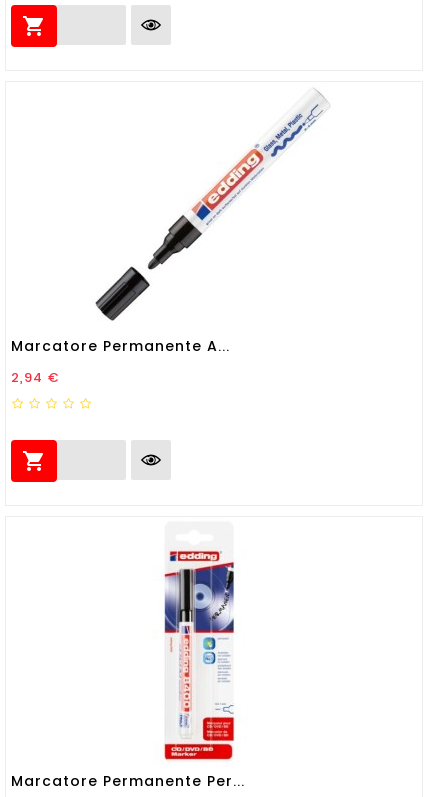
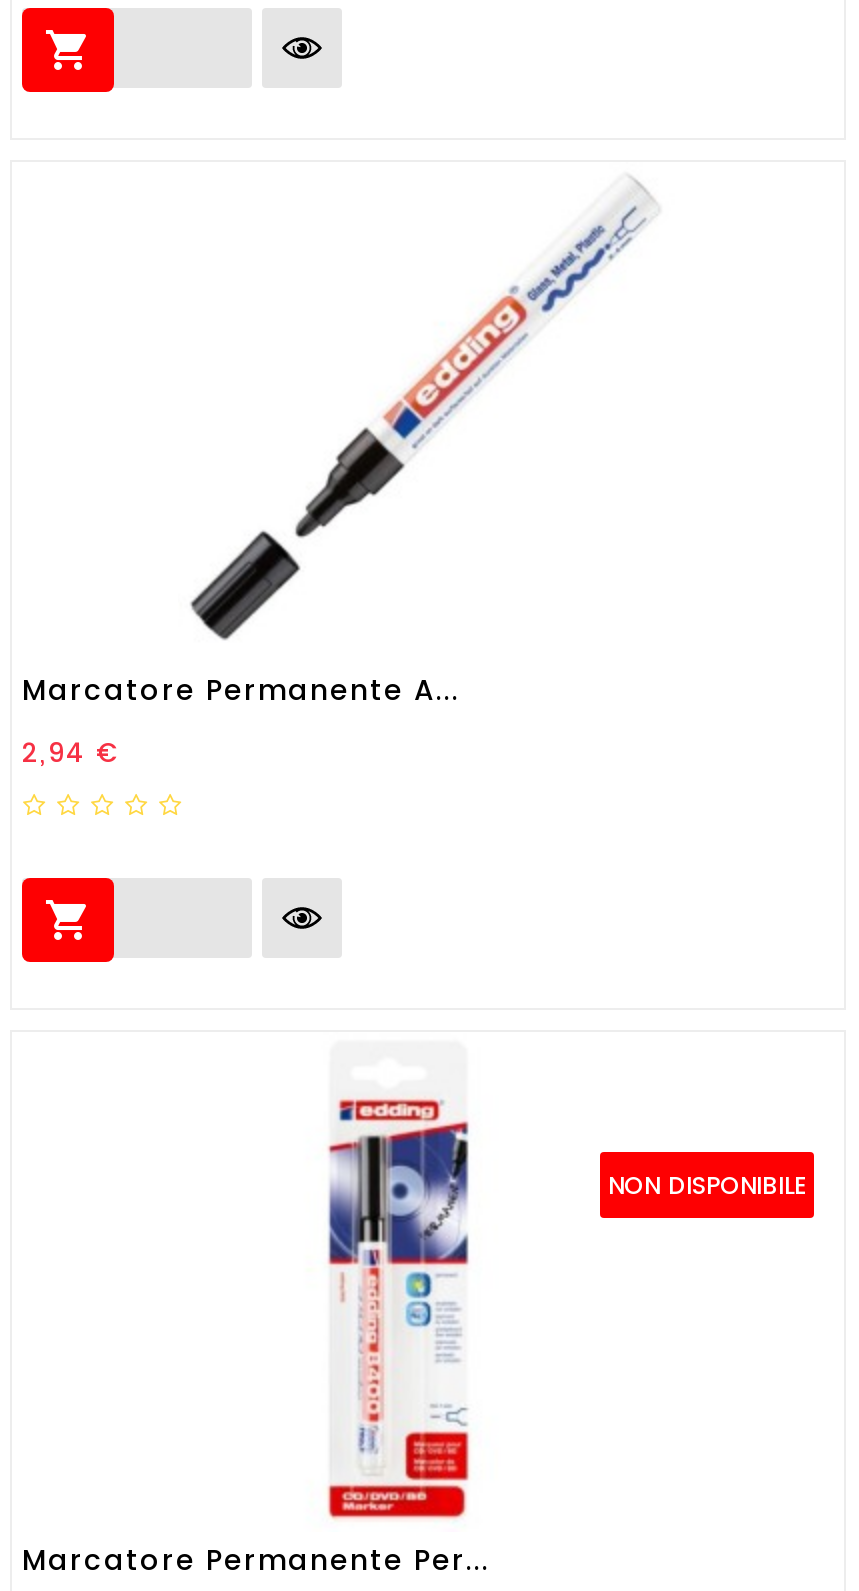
+ NON DISPONIBILE
